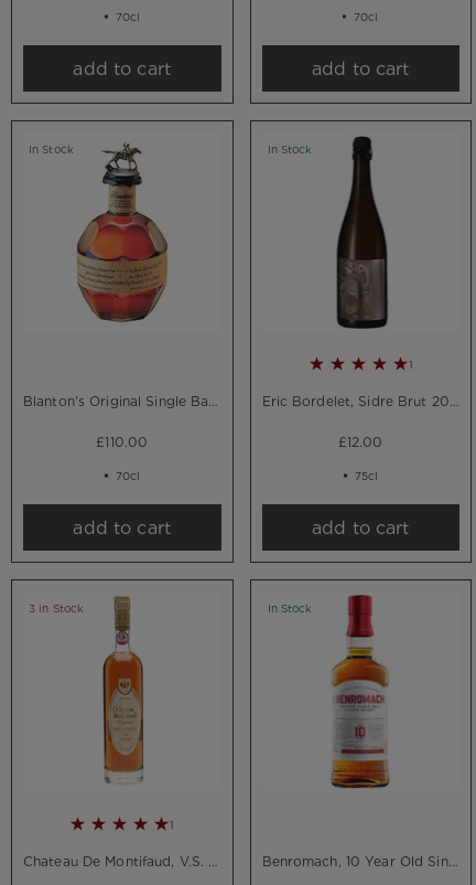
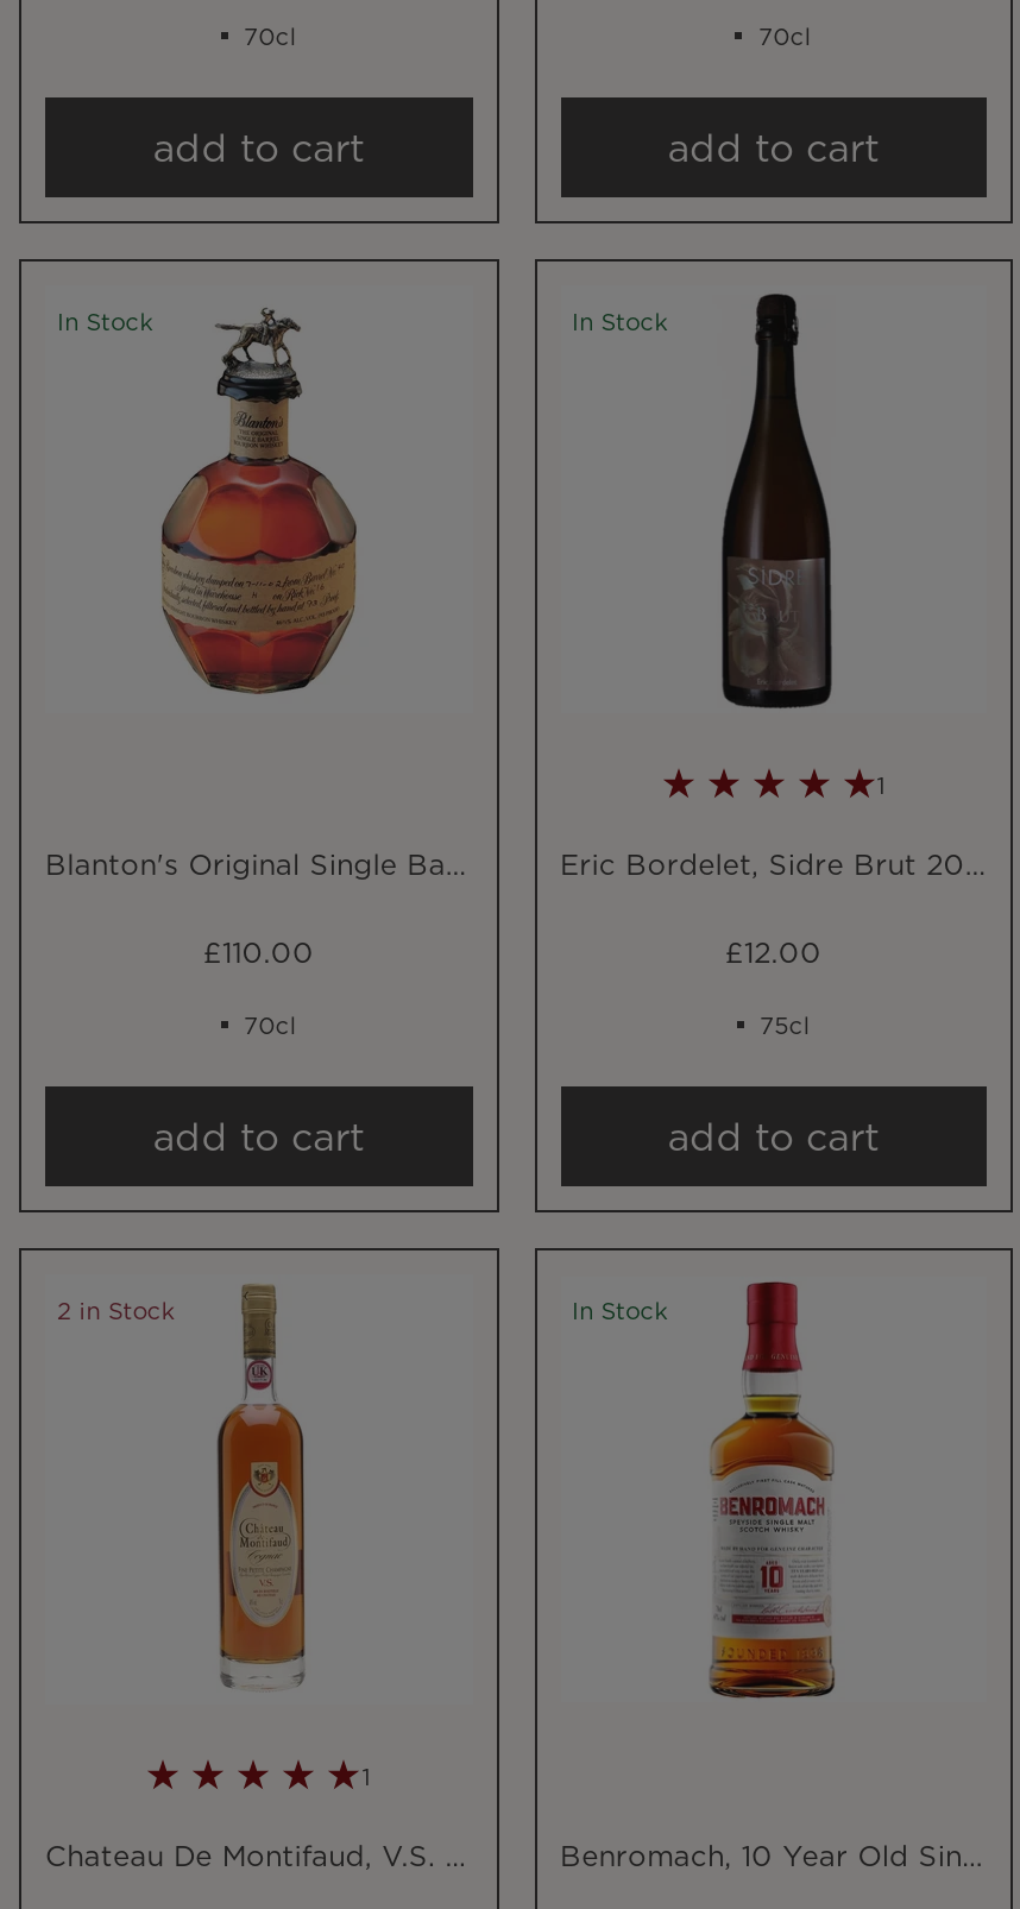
- 3 in Stock
+ 2 in Stock
